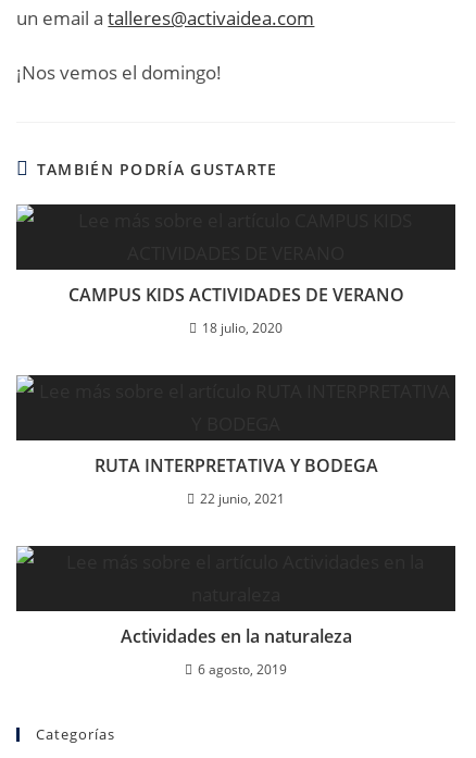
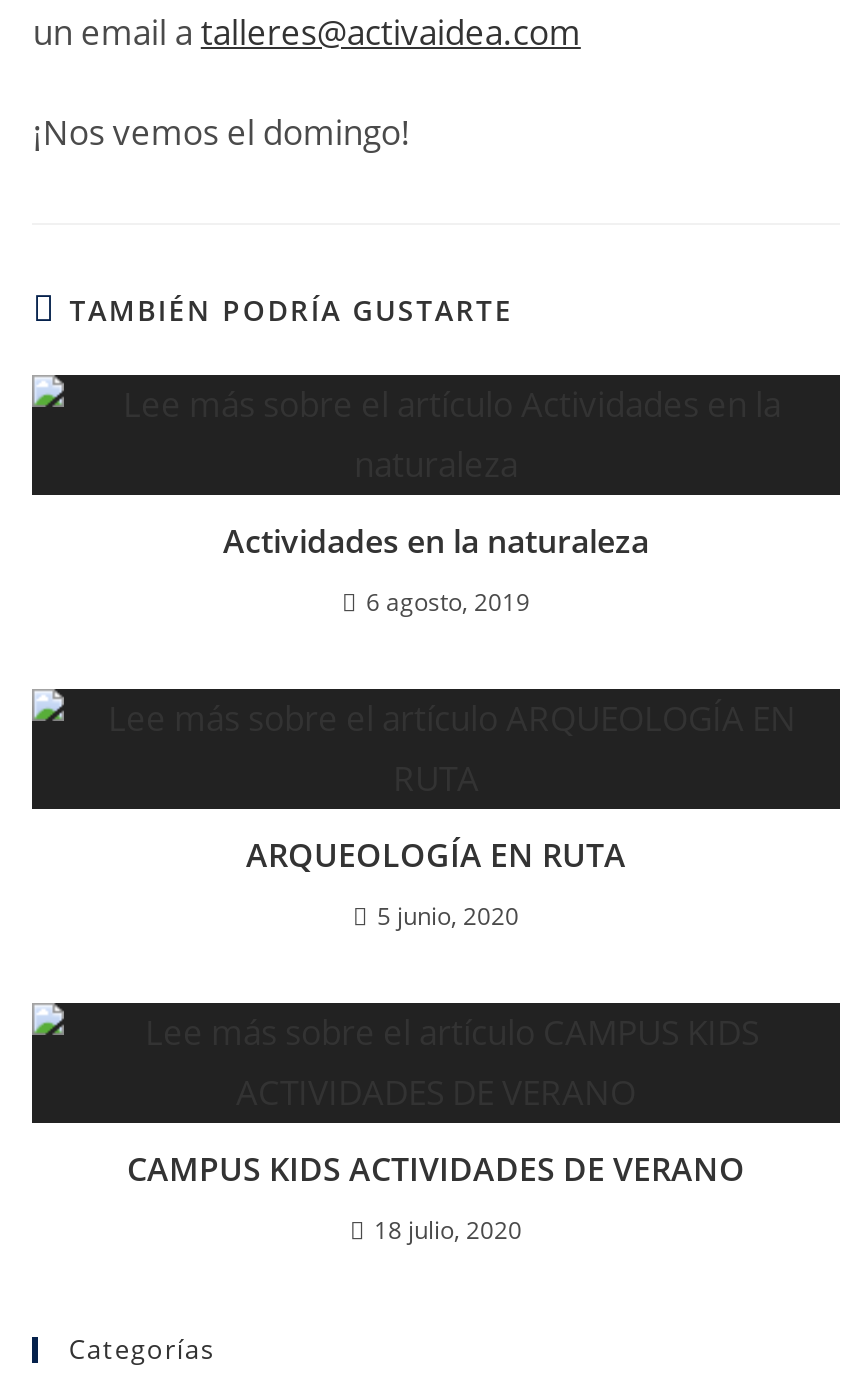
+ ARQUEOLOGÍA EN RUTA
+ 5 junio, 2020

moved down: CAMPUS KIDS ACTIVIDADES DE VERANO | 18 julio, 2020

- RUTA INTERPRETATIVA Y BODEGA
- 22 junio, 2021

moved up: Actividades en la naturaleza | 6 agosto, 2019
